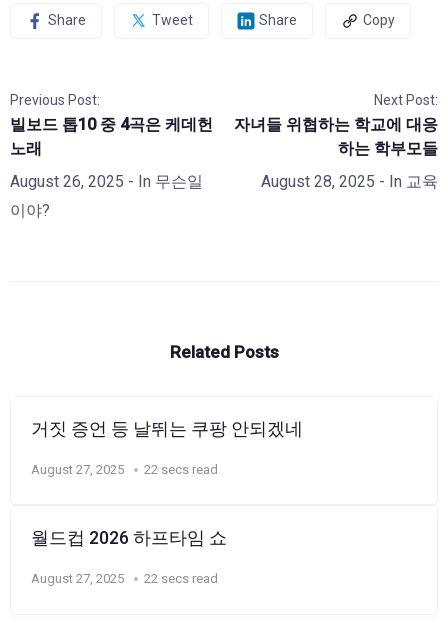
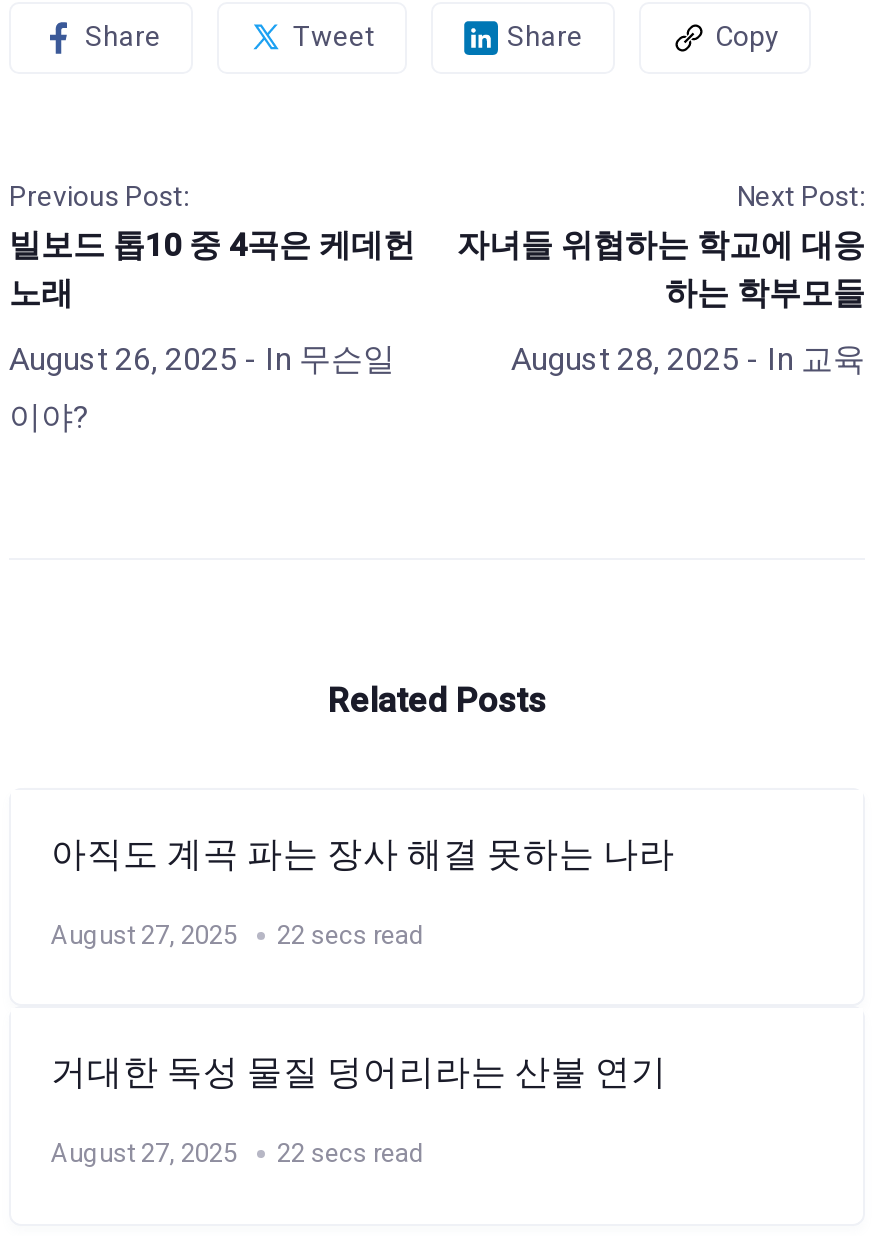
- 거짓 증언 등 날뛰는 쿠팡 안되겠네
+ 아직도 계곡 파는 장사 해결 못하는 나라

- 월드컵 2026 하프타임 쇼
+ 거대한 독성 물질 덩어리라는 산불 연기
